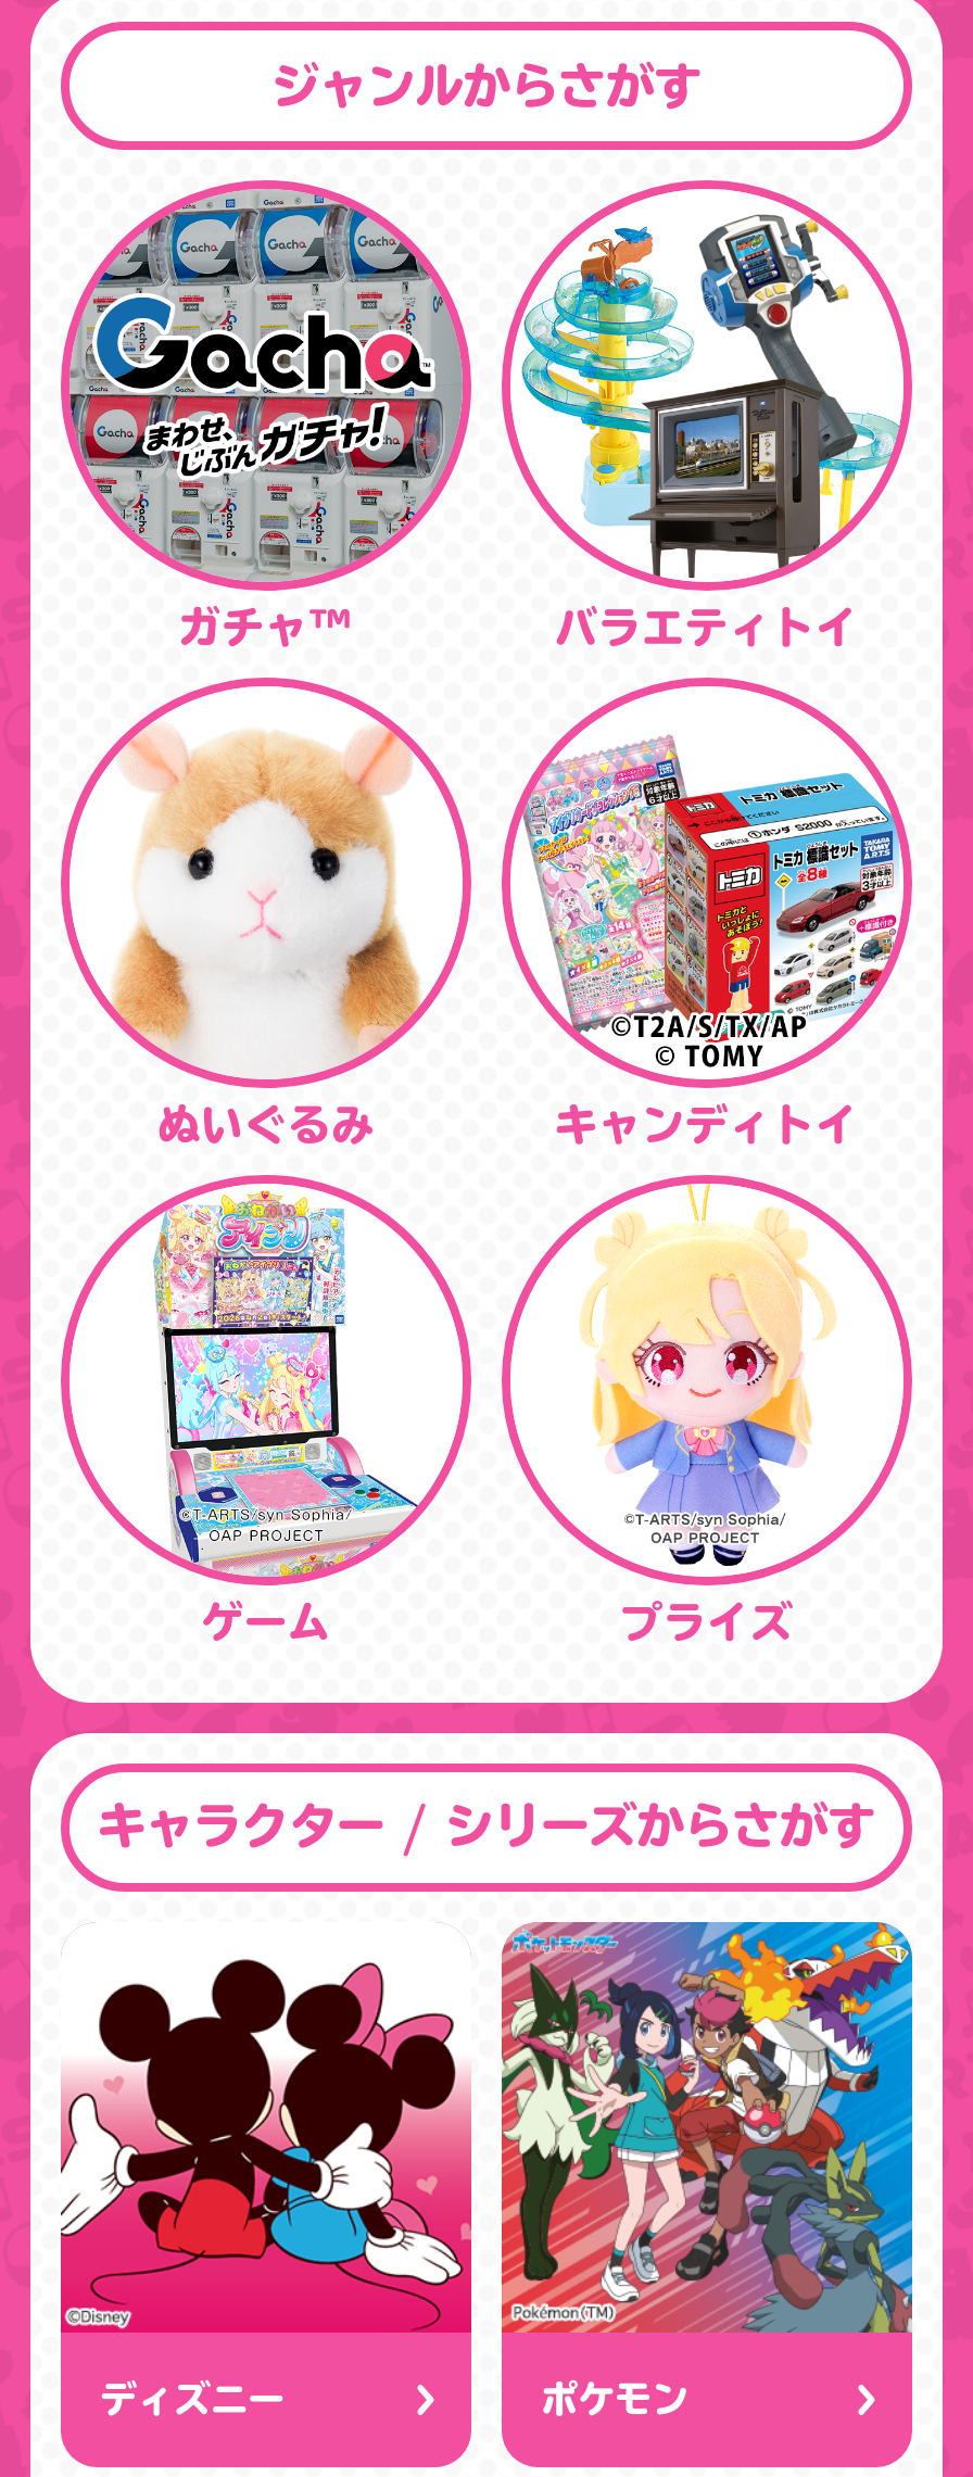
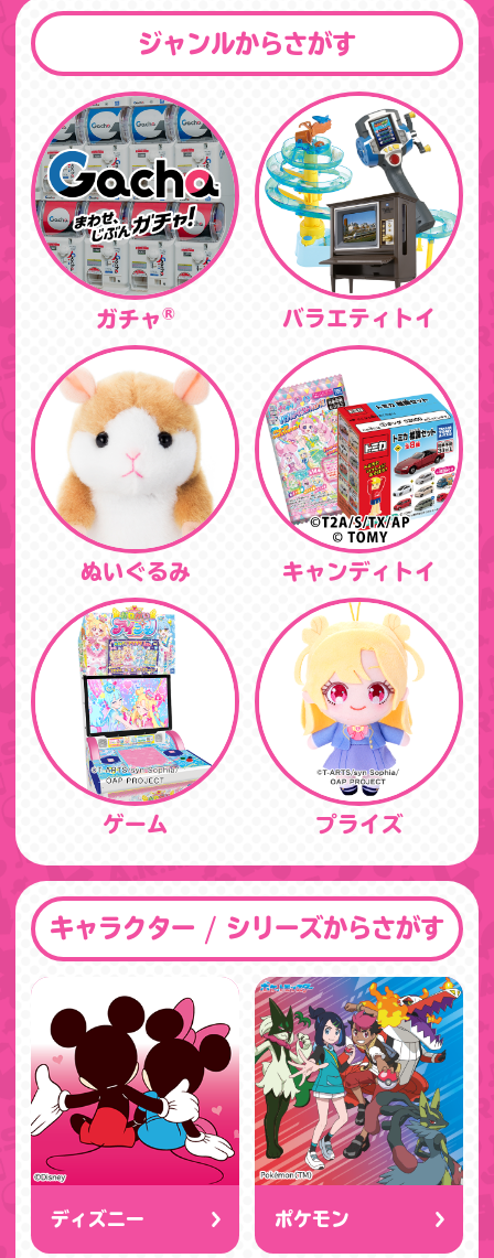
- ガチャ™
+ ガチャ®
